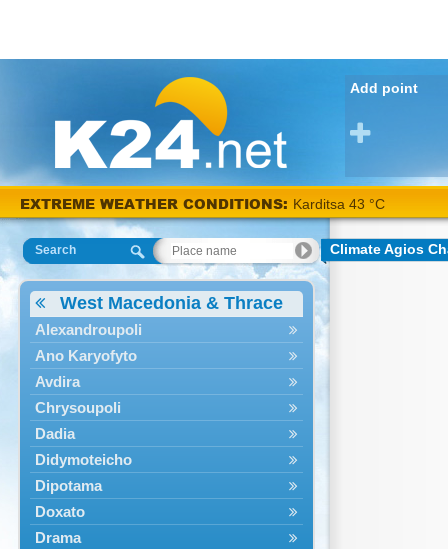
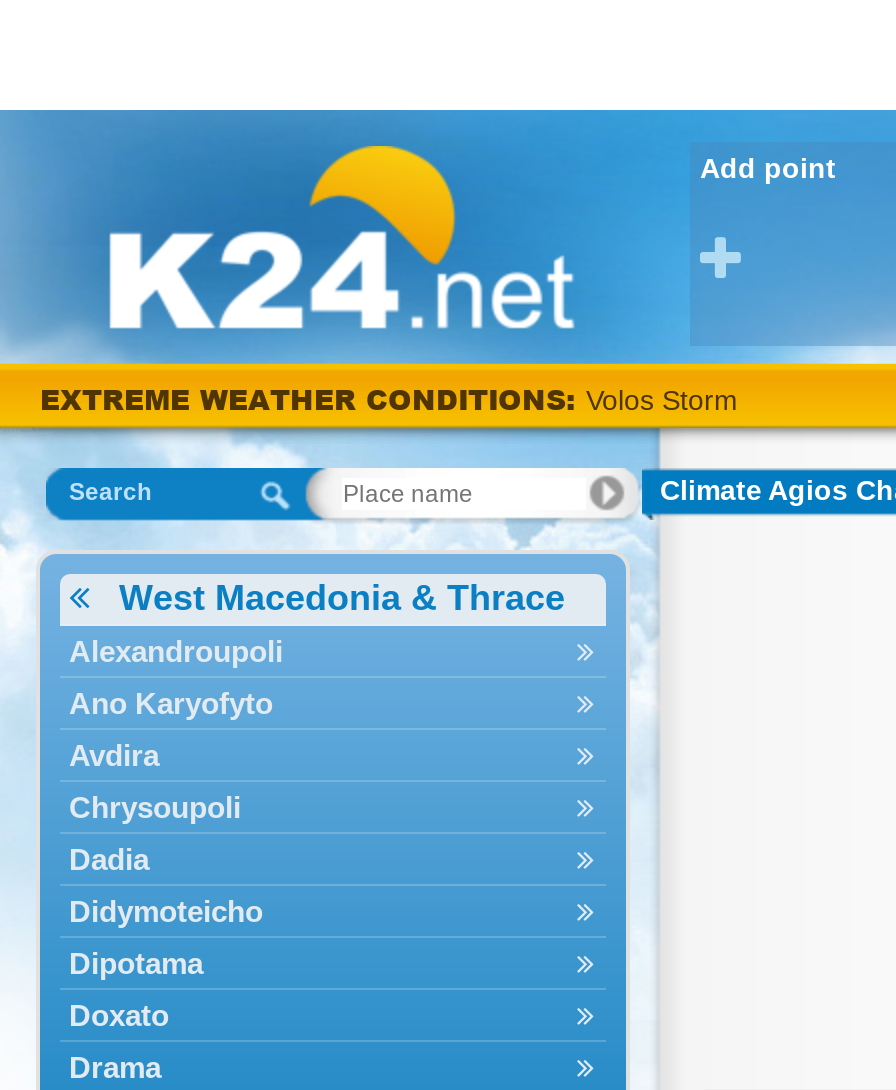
- EXTREME WEATHER CONDITIONS: Karditsa 43 °C
+ EXTREME WEATHER CONDITIONS: Kalamata Storm
